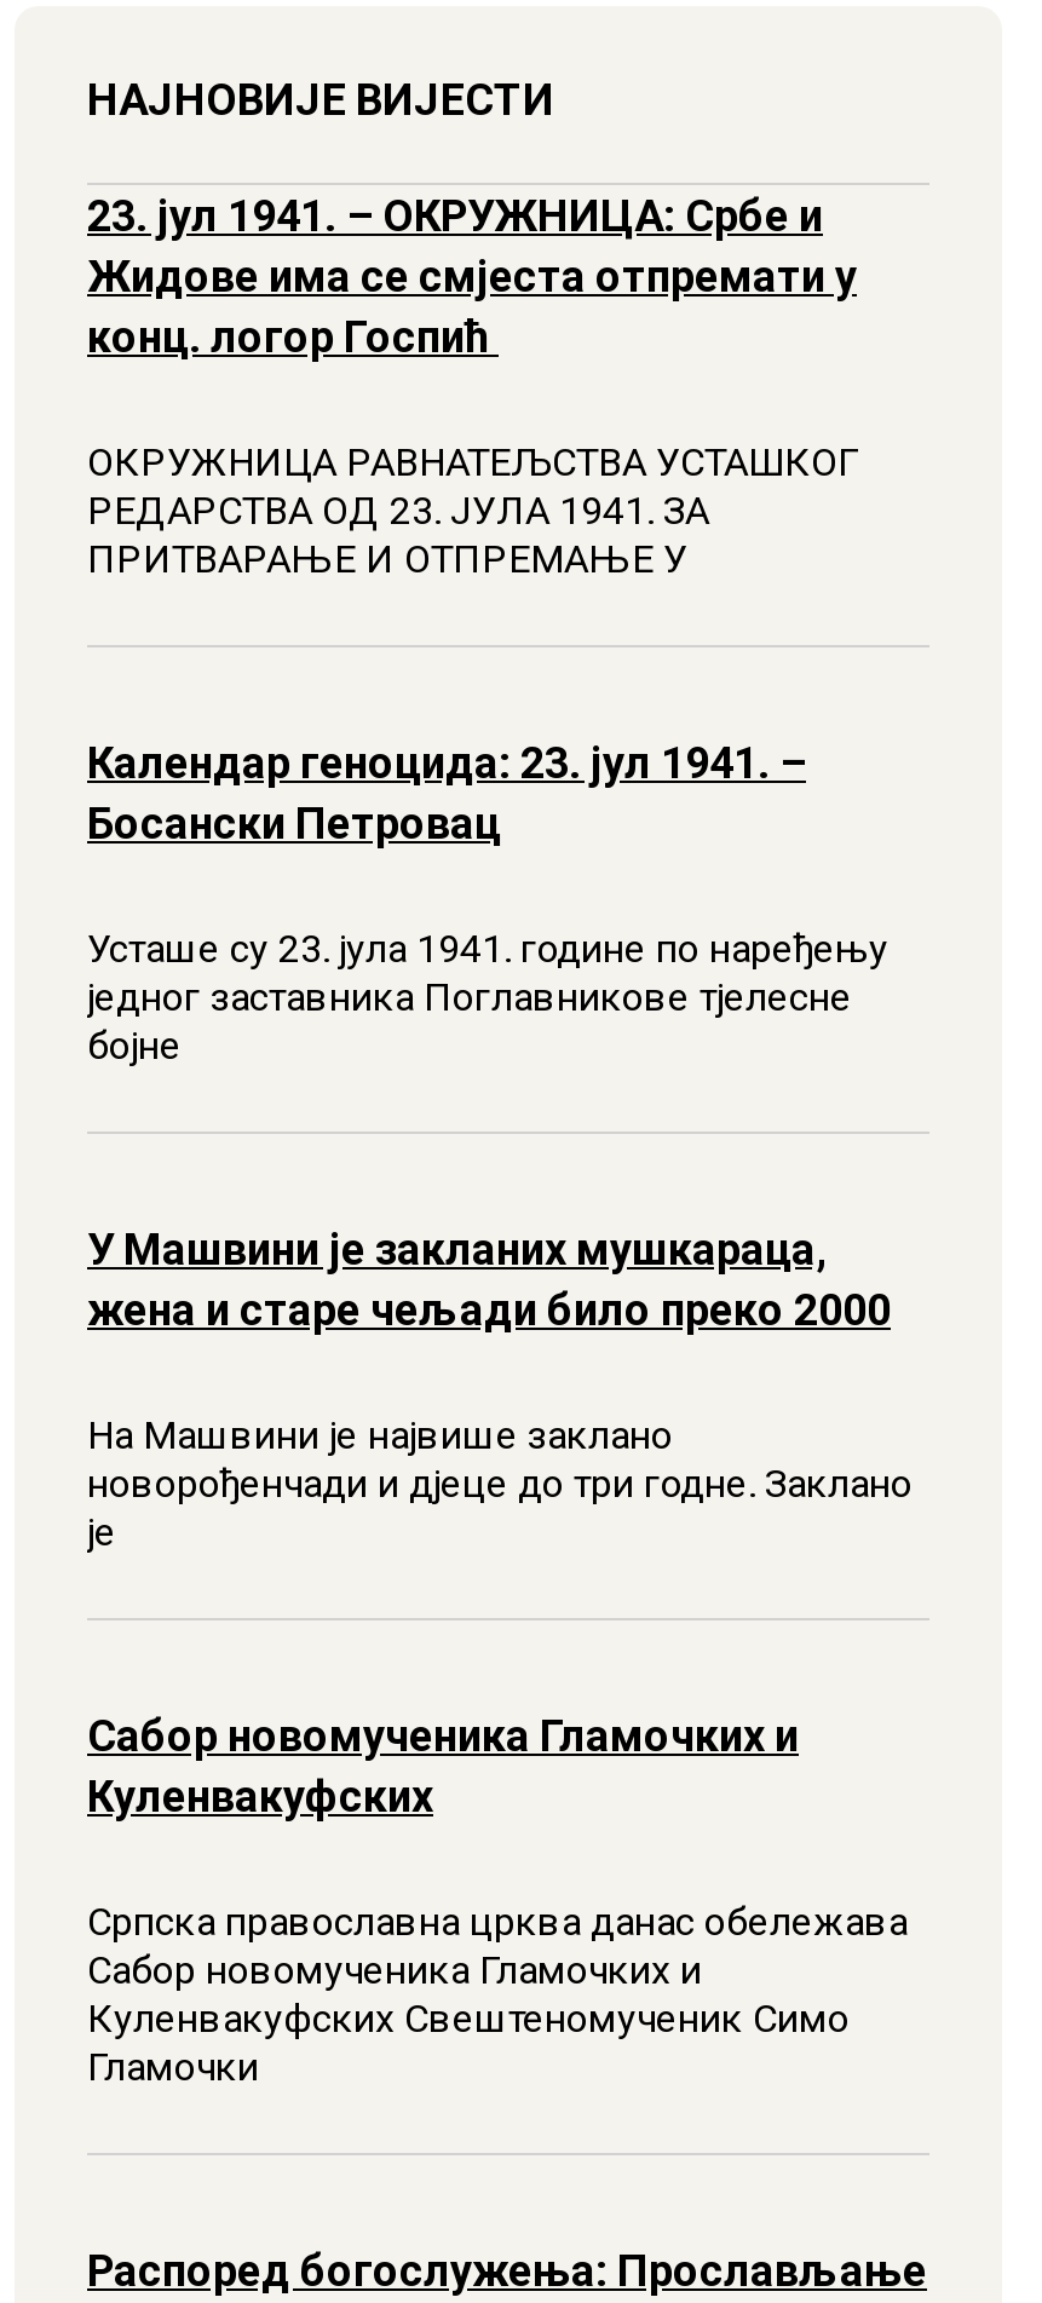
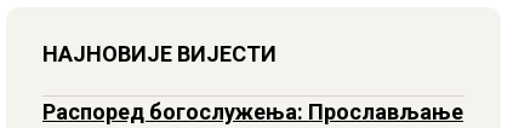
- 23. јул 1941. – ОКРУЖНИЦА: Србе и
- Жидове има се смјеста отпремати у
- конц. логор Госпић
- ОКРУЖНИЦА РАВНАТЕЉСТВА УСТАШКОГ
- РЕДАРСТВА ОД 23. ЈУЛА 1941. ЗА
- ПРИТВАРАЊЕ И ОТПРЕМАЊЕ У

- Календар геноцида: 23. јул 1941. –
- Босански Петровац
- Усташе су 23. јула 1941. године по наређењу
- једног заставника Поглавникове тјелесне
- бојне

- У Машвини је закланих мушкараца,
- жена и старе чељади било преко 2000
- На Машвини је највише заклано
- новорођенчади и дјеце до три годне. Заклано
- је

- Сабор новомученика Гламочких и
- Куленвакуфских
- Српска православна црква данас обележава
- Сабор новомученика Гламочких и
- Куленвакуфских Свештеномученик Симо
- Гламочки
